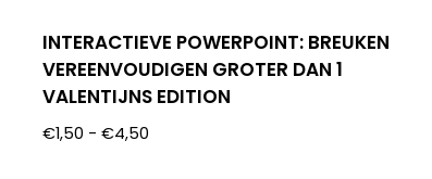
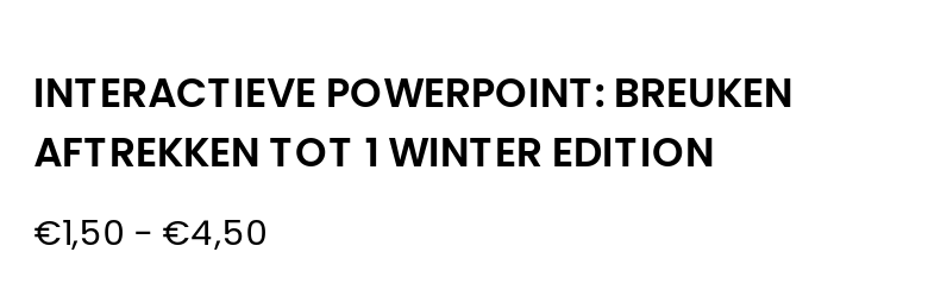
- VEREENVOUDIGEN GROTER DAN 1
- VALENTIJNS EDITION
+ AFTREKKEN TOT 1 WINTER EDITION
